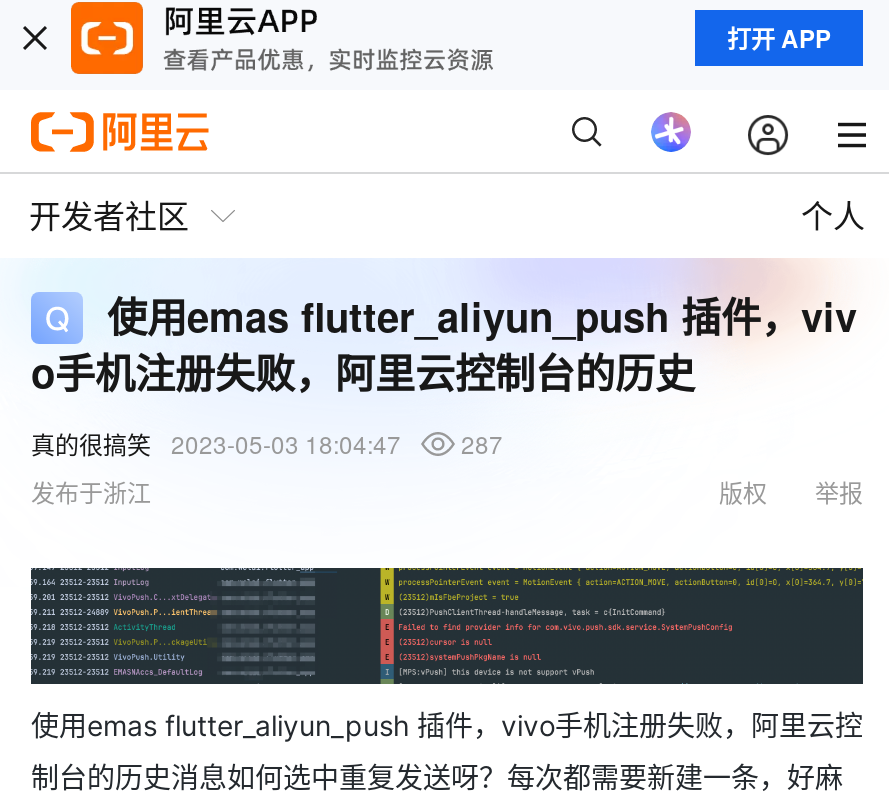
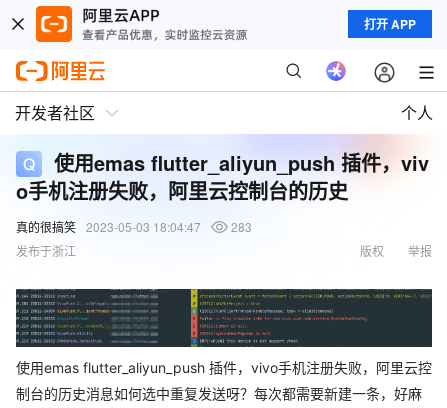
- 真的很搞笑 2023-05-03 18:04:47 287
+ 真的很搞笑 2023-05-03 18:04:47 283
